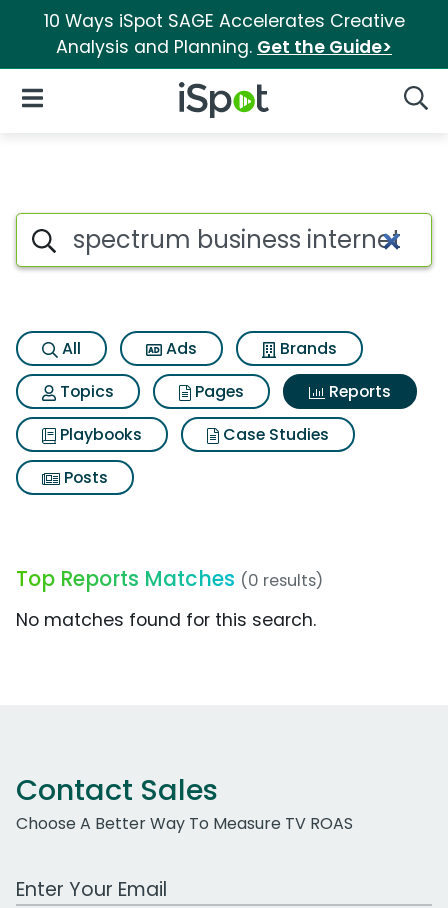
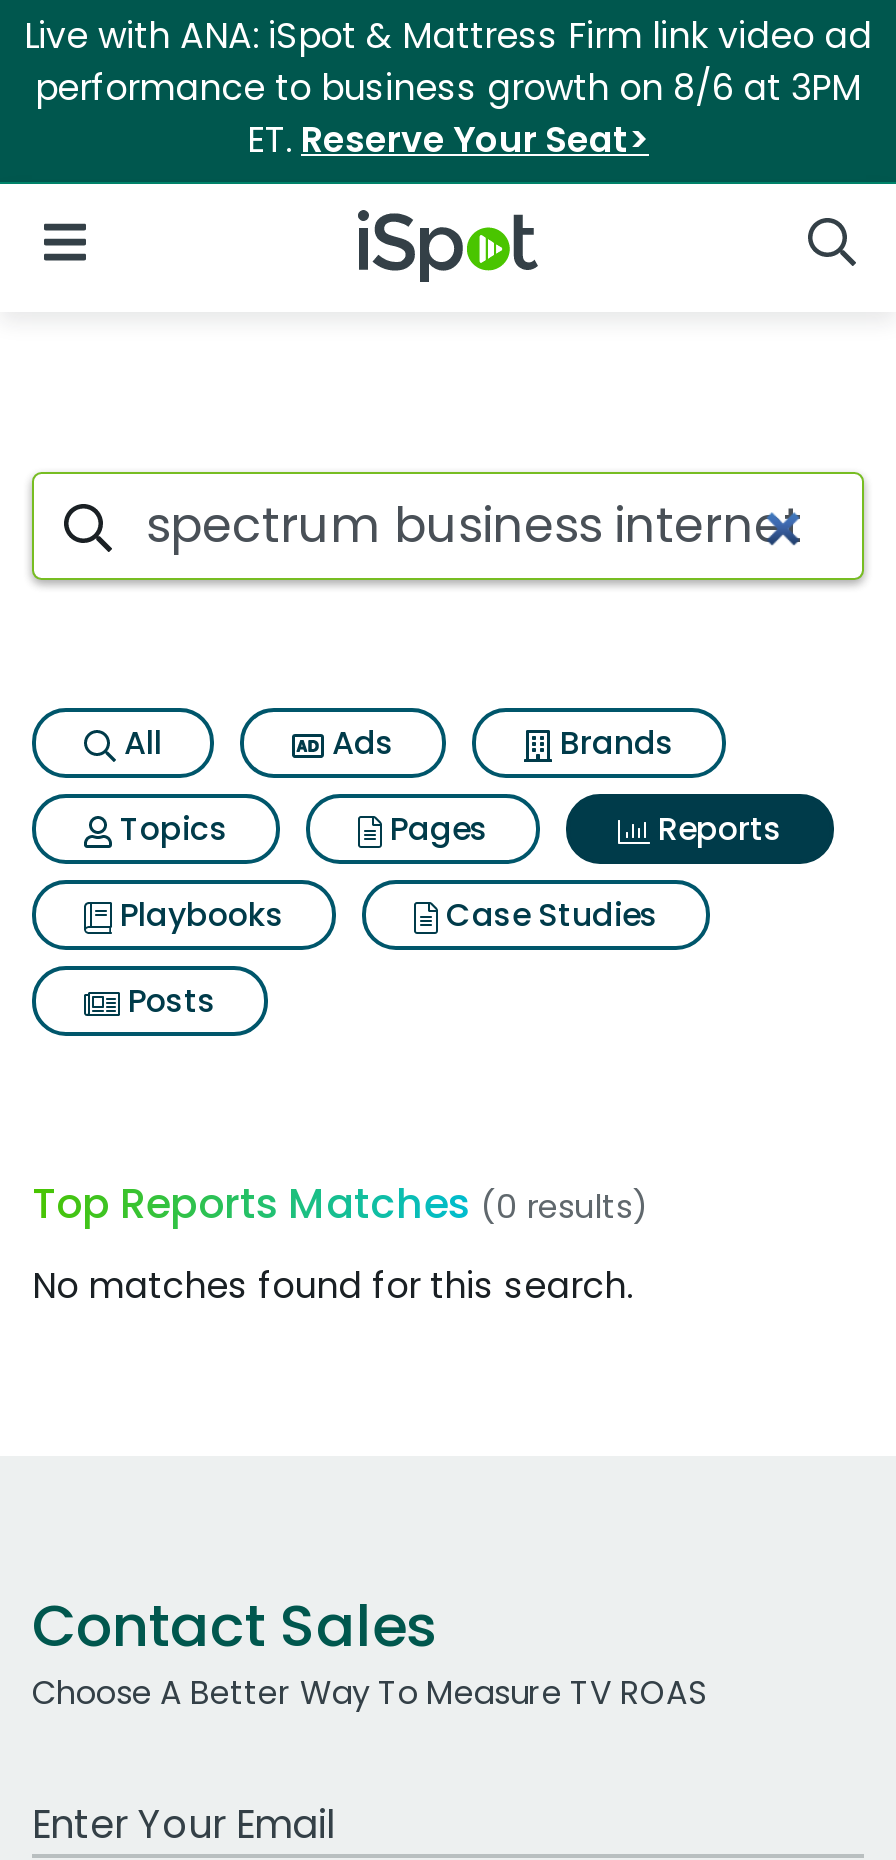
- 10 Ways iSpot SAGE Accelerates Creative
- Analysis and Planning. Get the Guide>
+ Live with ANA: iSpot & Mattress Firm link video ad
+ performance to business growth on 8/6 at 3PM
+ ET. Reserve Your Seat>
